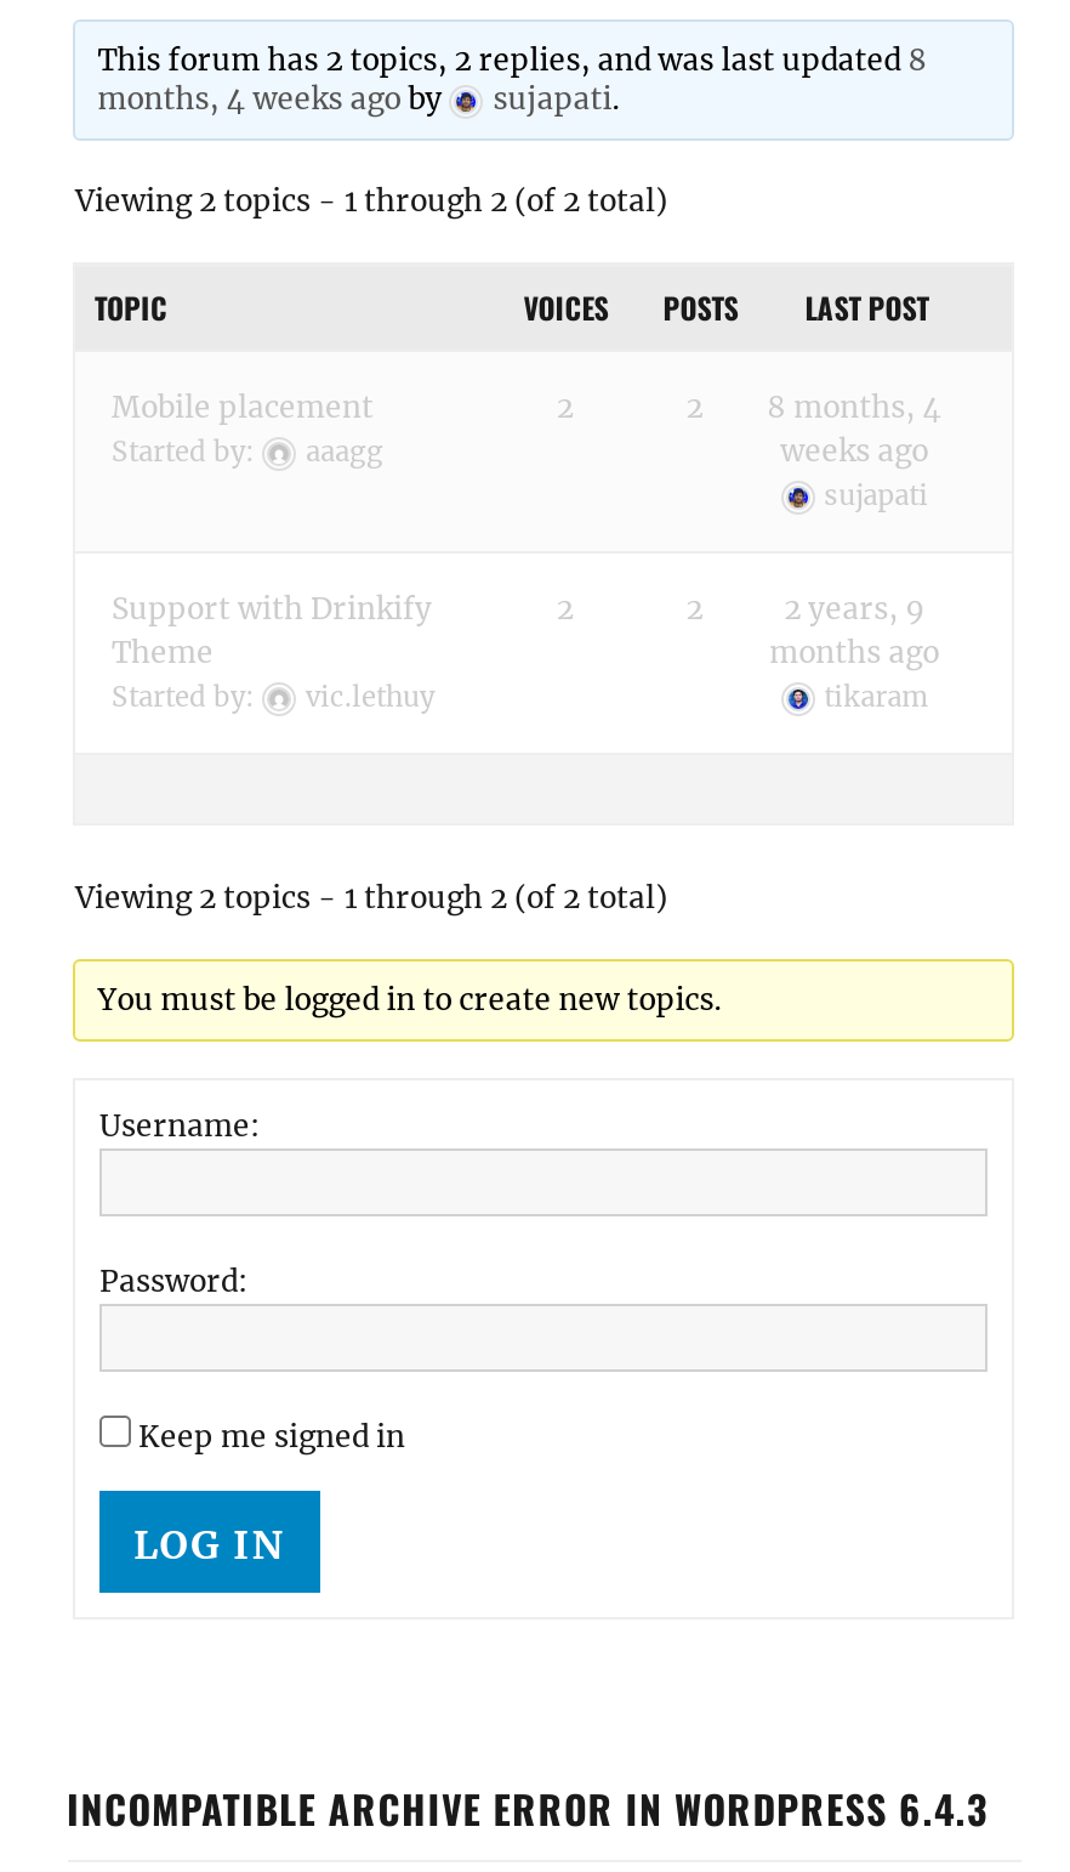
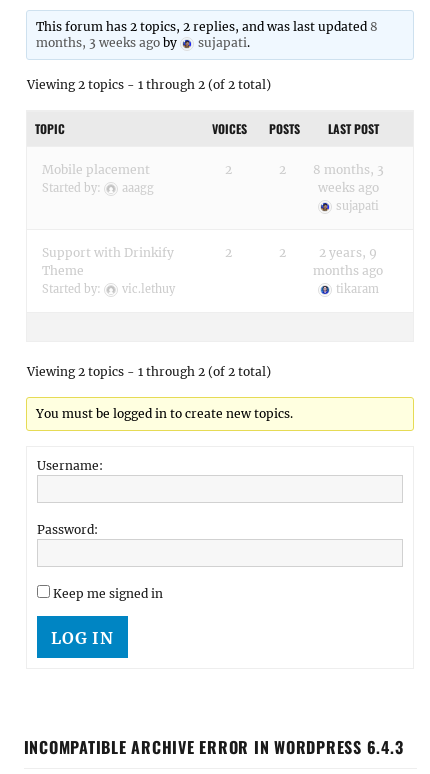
- months, 4 weeks ago by
+ months, 3 weeks ago by

- 2 8 months, 4
+ 2 8 months, 3
